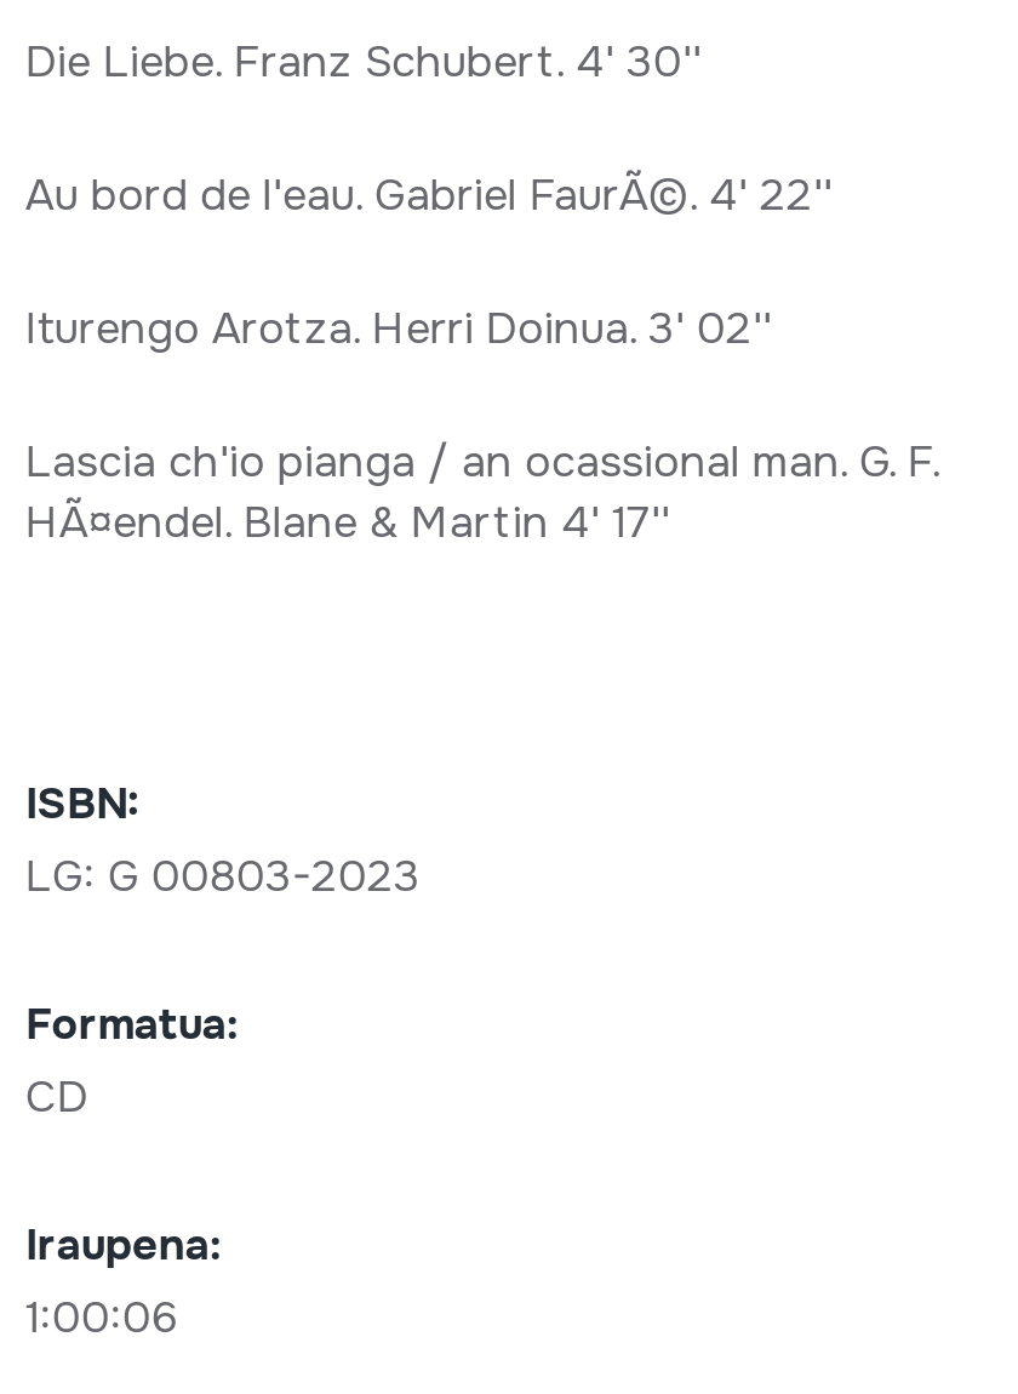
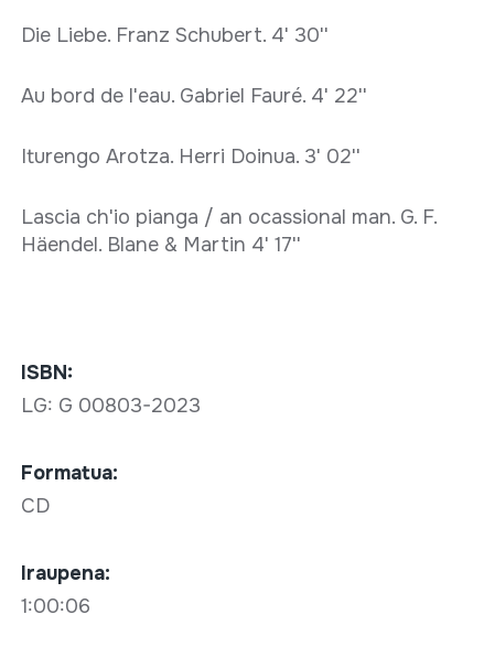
- Au bord de l'eau. Gabriel FaurÃ©. 4' 22''
+ Au bord de l'eau. Gabriel Fauré. 4' 22''

- HÃ¤endel. Blane & Martin 4' 17''
+ Häendel. Blane & Martin 4' 17''
